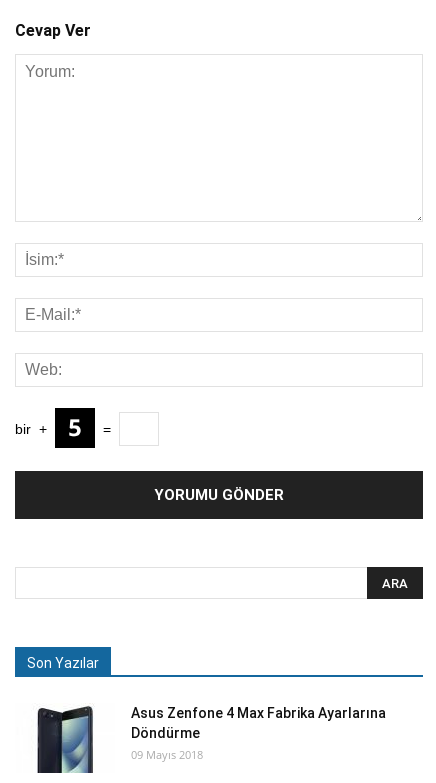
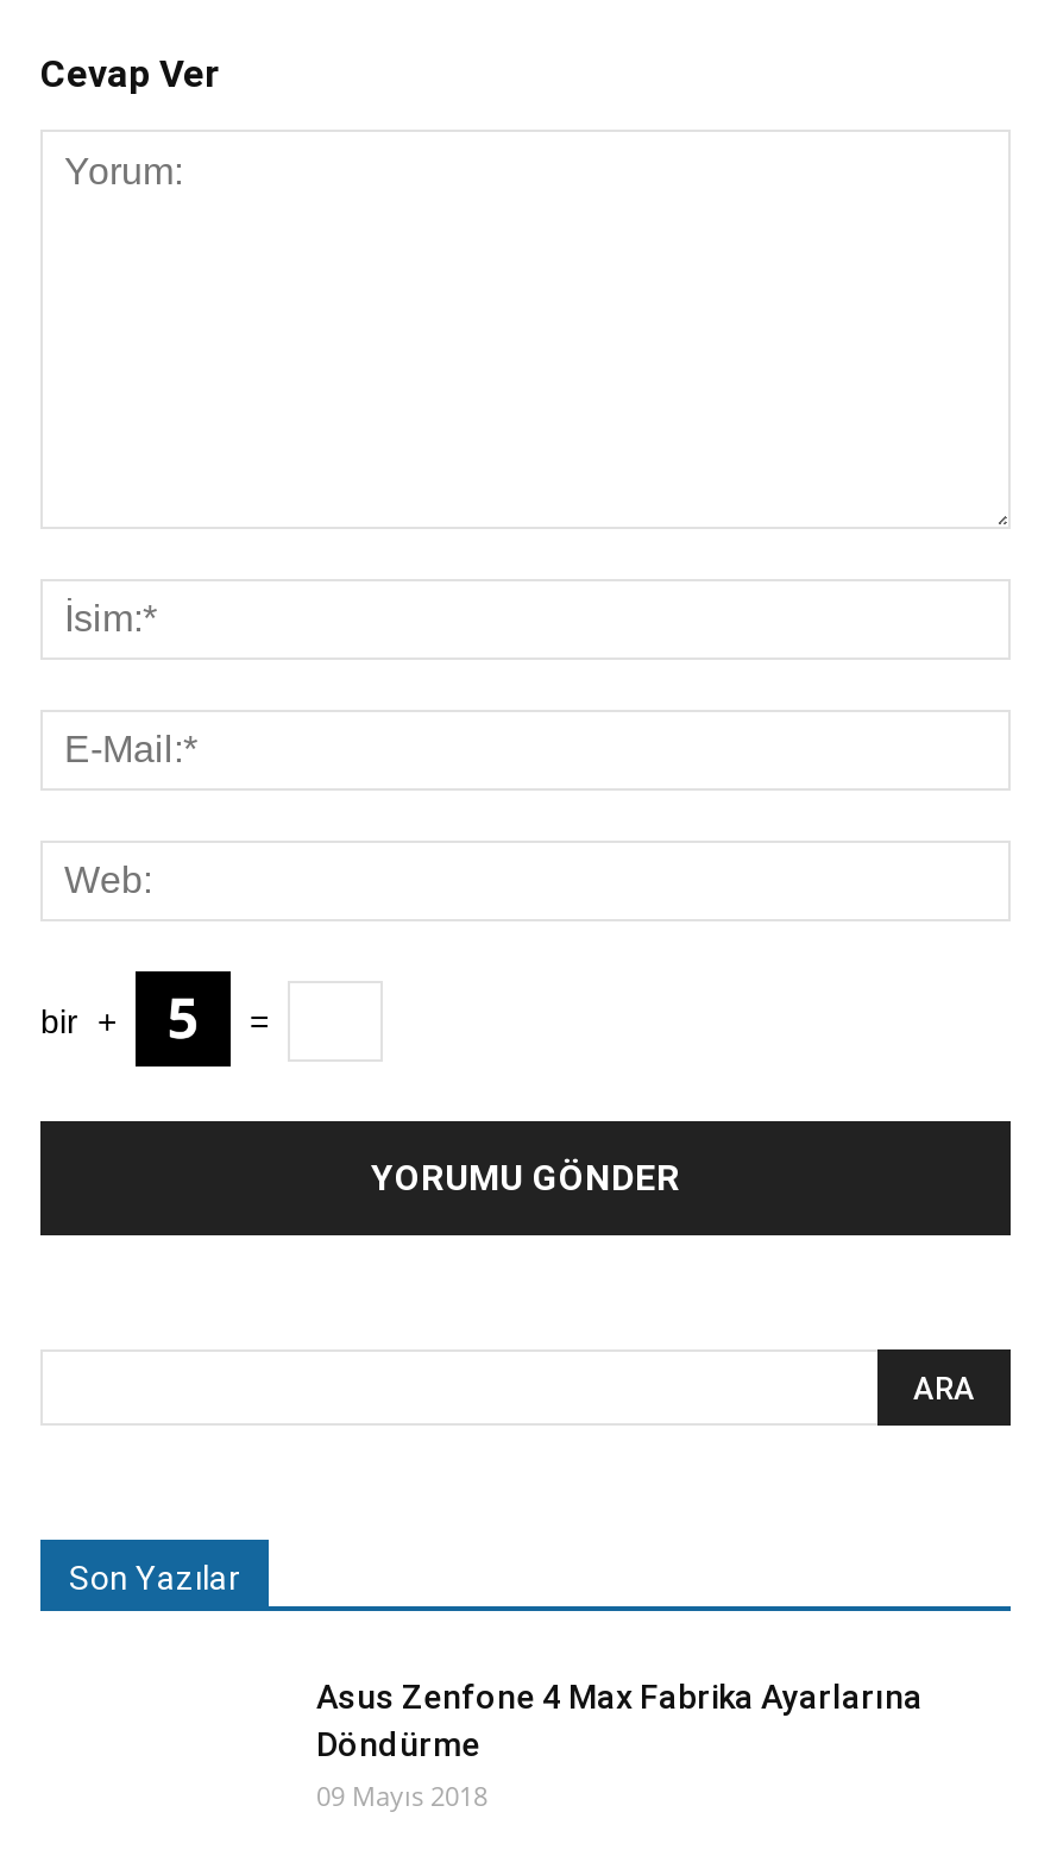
- [image]
